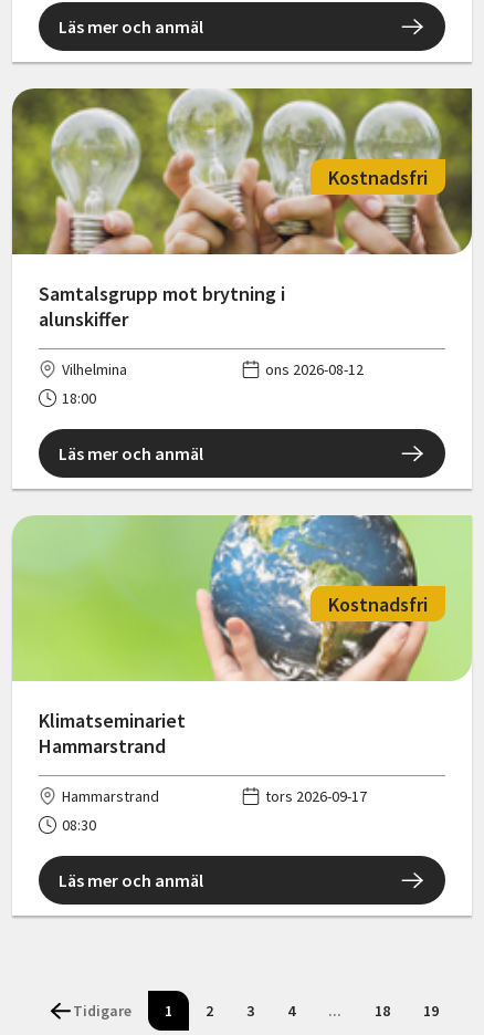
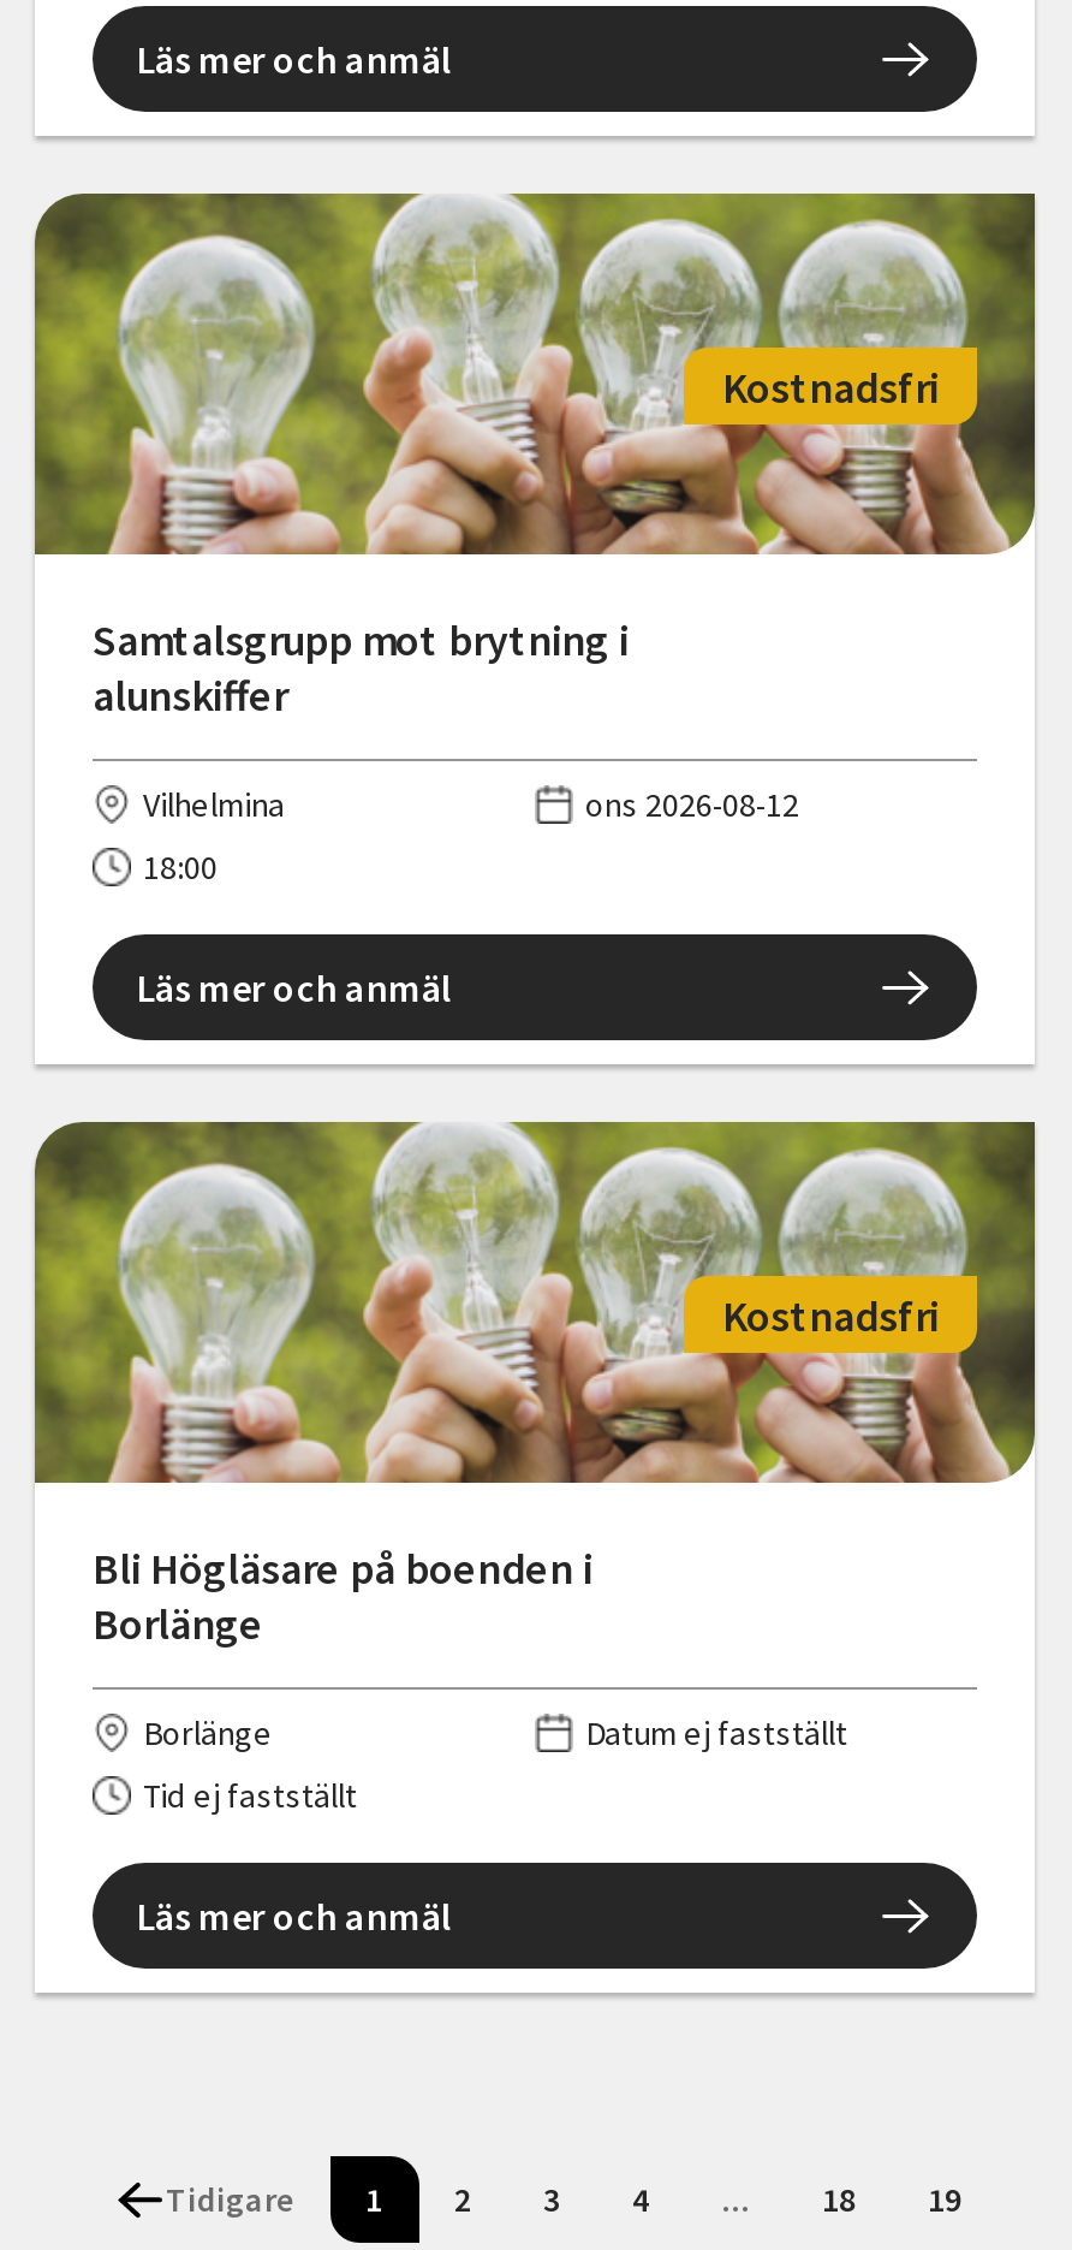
- [image]
- Klimatseminariet
- Hammarstrand
+ [image]
+ Bli Högläsare på boenden i
+ Borlänge

- Hammarstrand
- tors 2026-09-17
- 08:30
+ Borlänge
+ Datum ej fastställt
+ Tid ej fastställt
